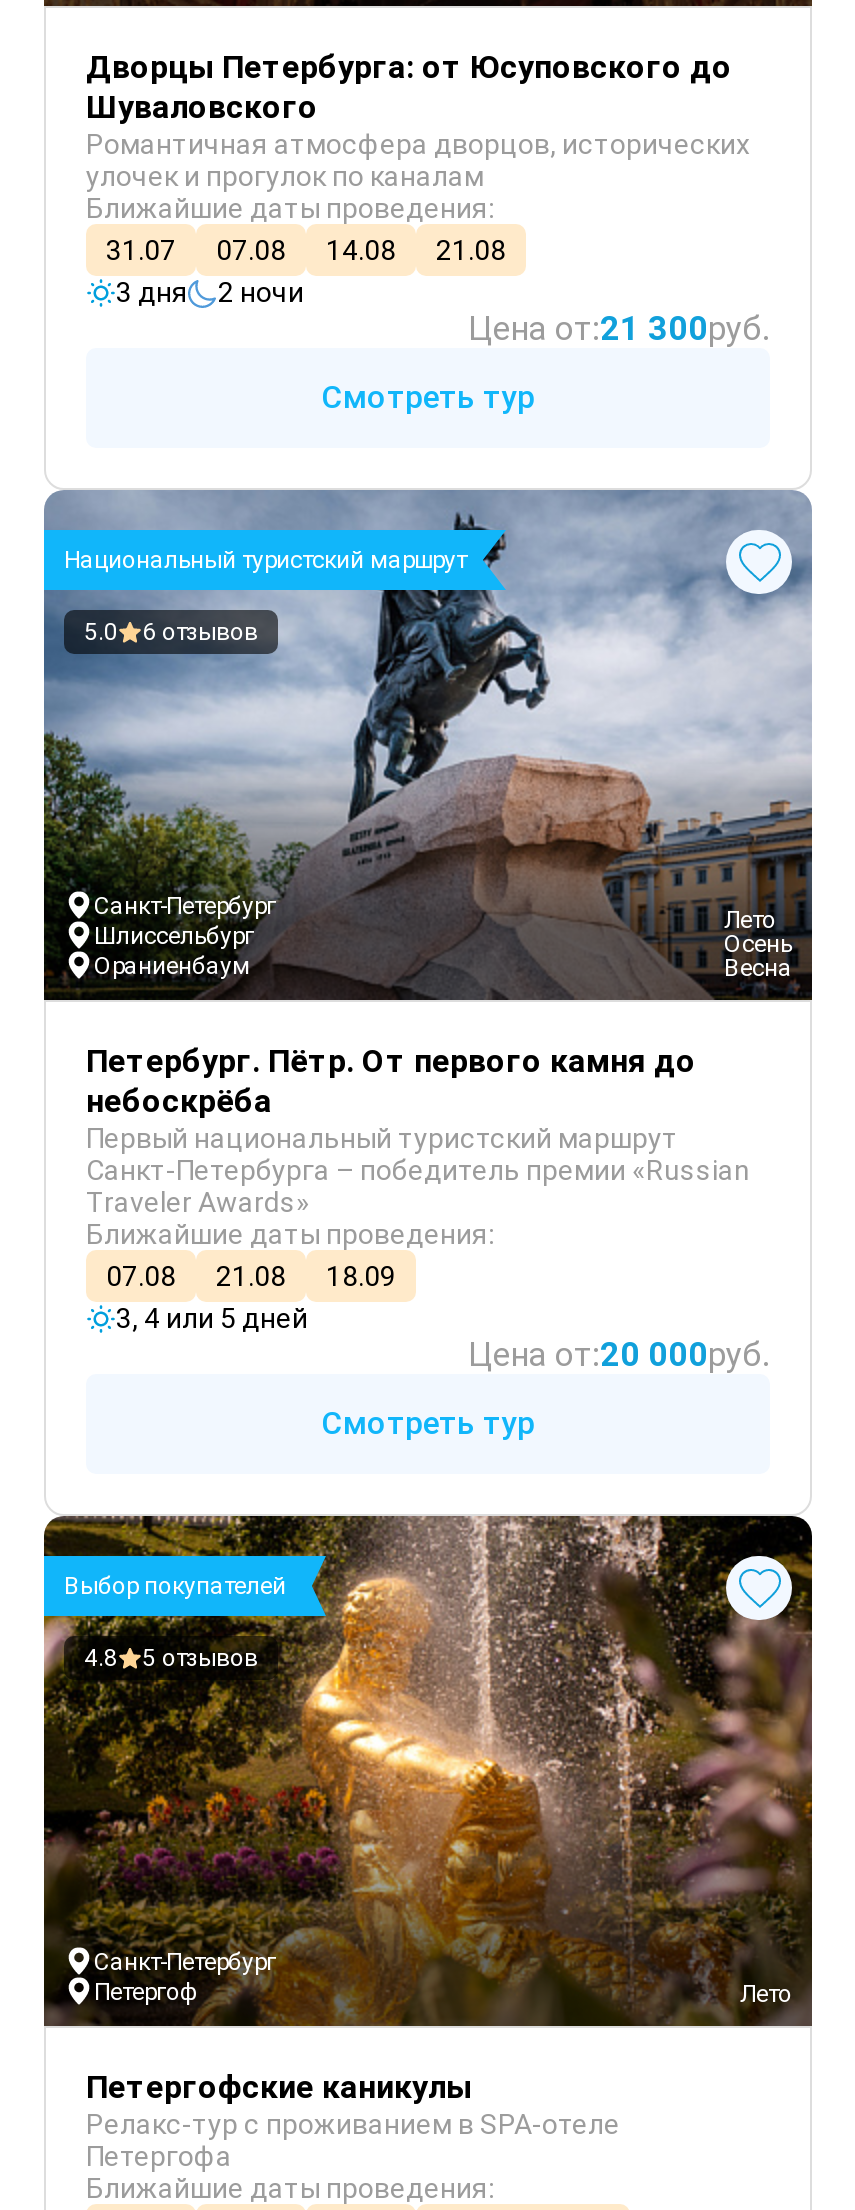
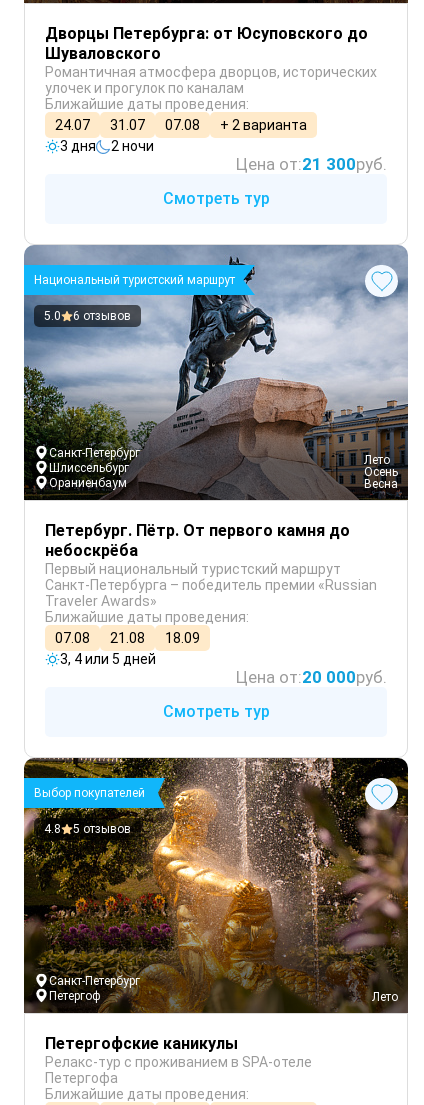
- 14.08
- 21.08
+ + 2 варианта

+ 24.07
